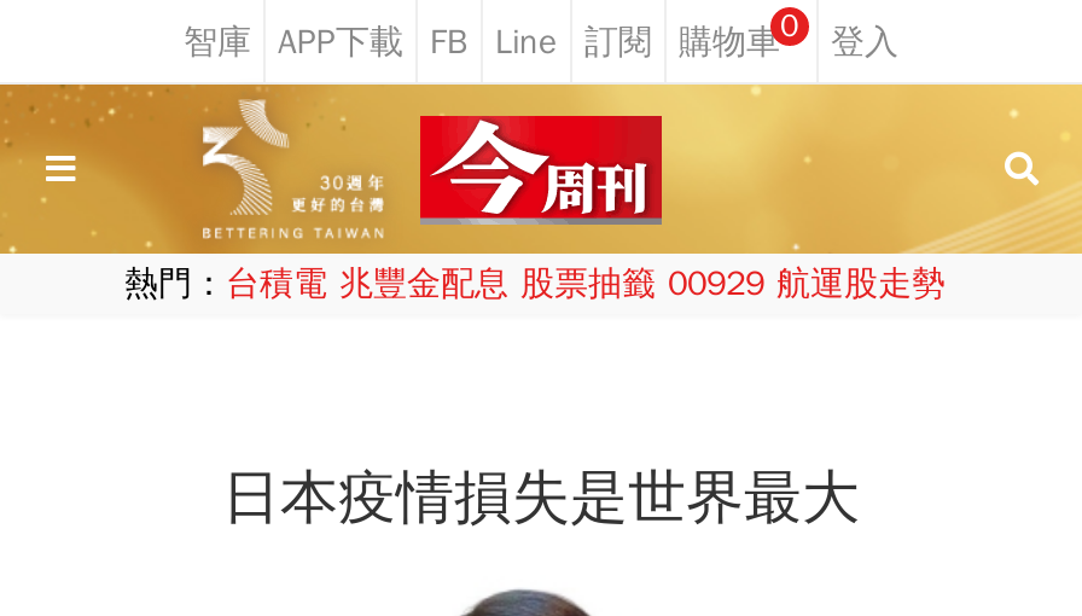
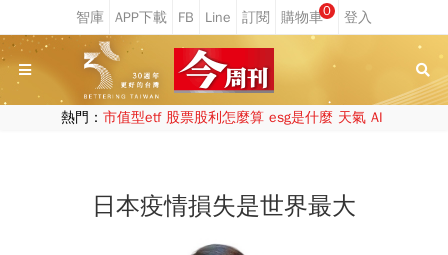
- 熱門：台積電 兆豐金配息 股票抽籤 00929 航運股走勢
+ 熱門：市值型etf 股票股利怎麼算 esg是什麼 天氣 AI
